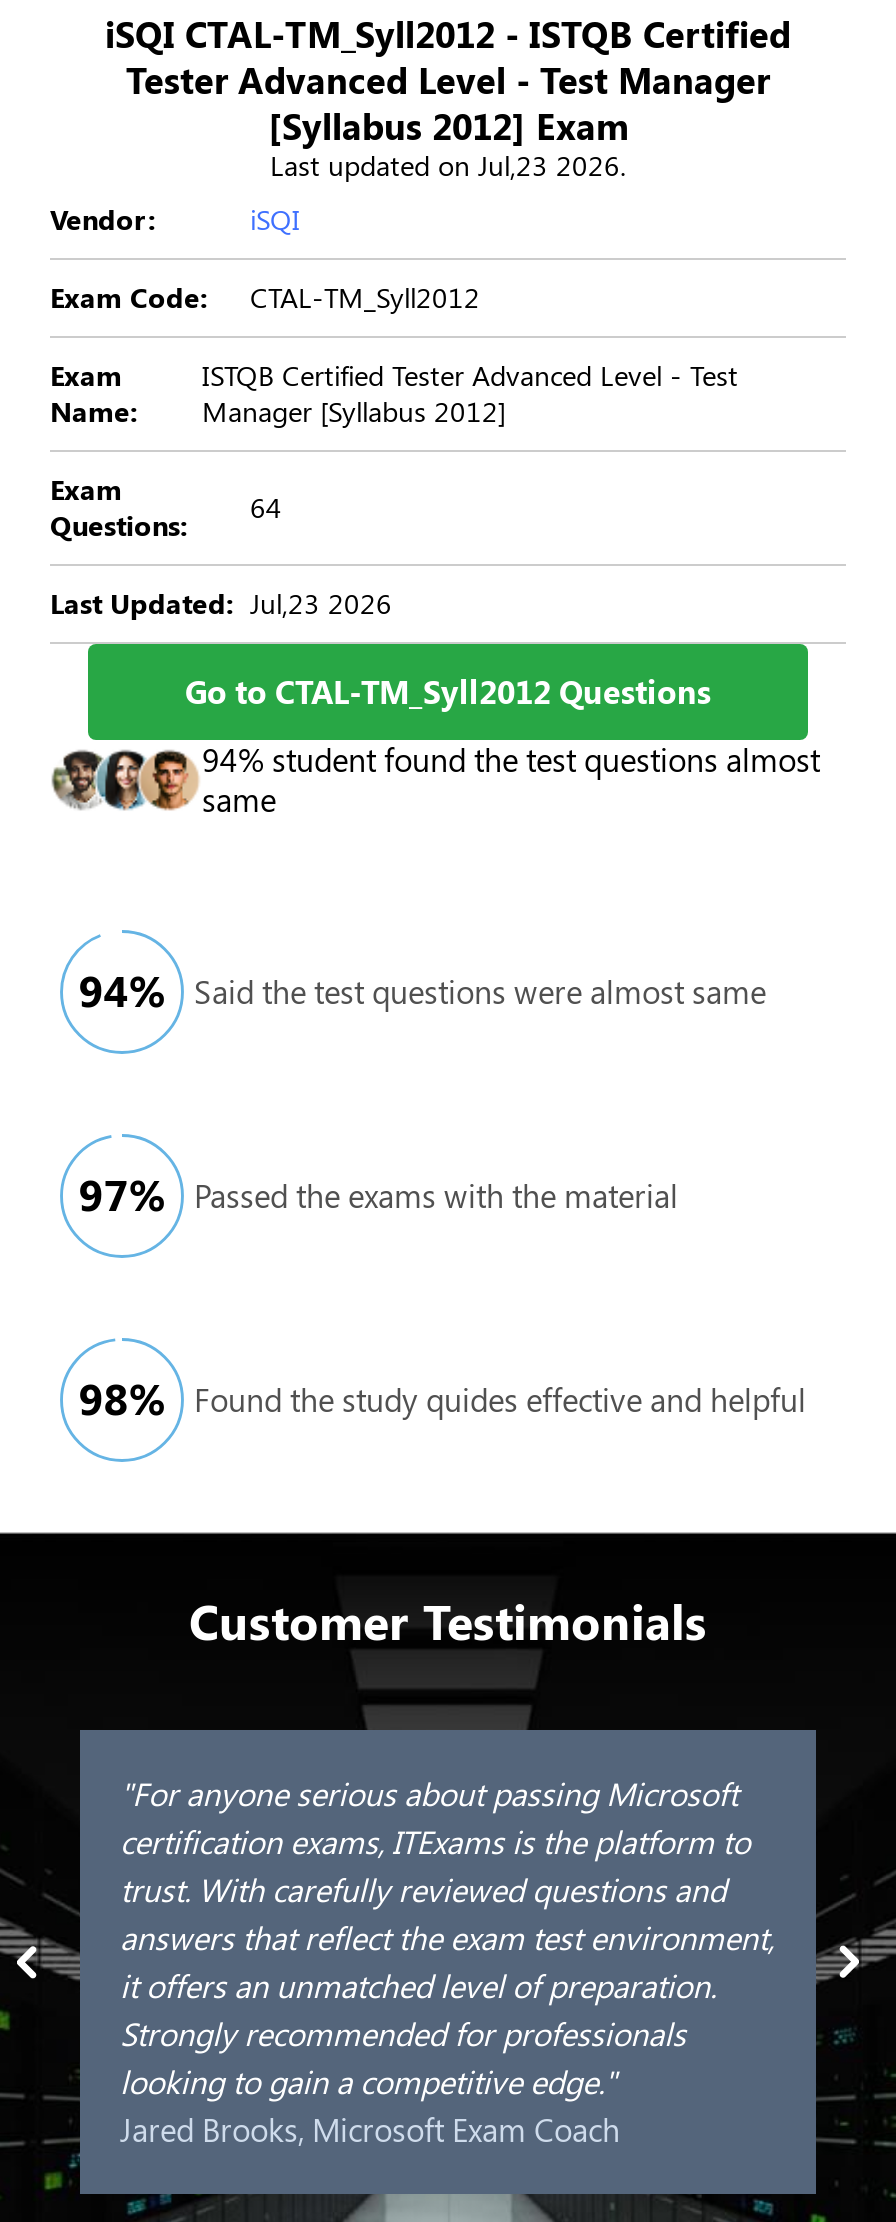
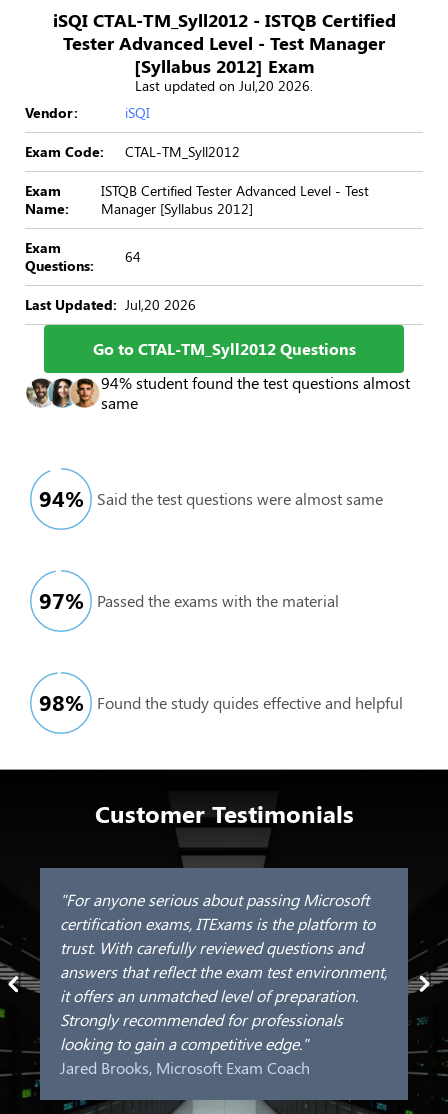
- Last updated on Jul,23 2026.
+ Last updated on Jul,20 2026.

- Last Updated: Jul,23 2026
+ Last Updated: Jul,20 2026
